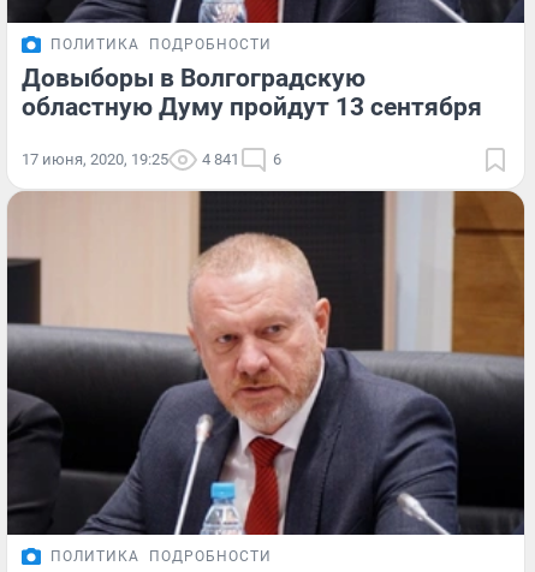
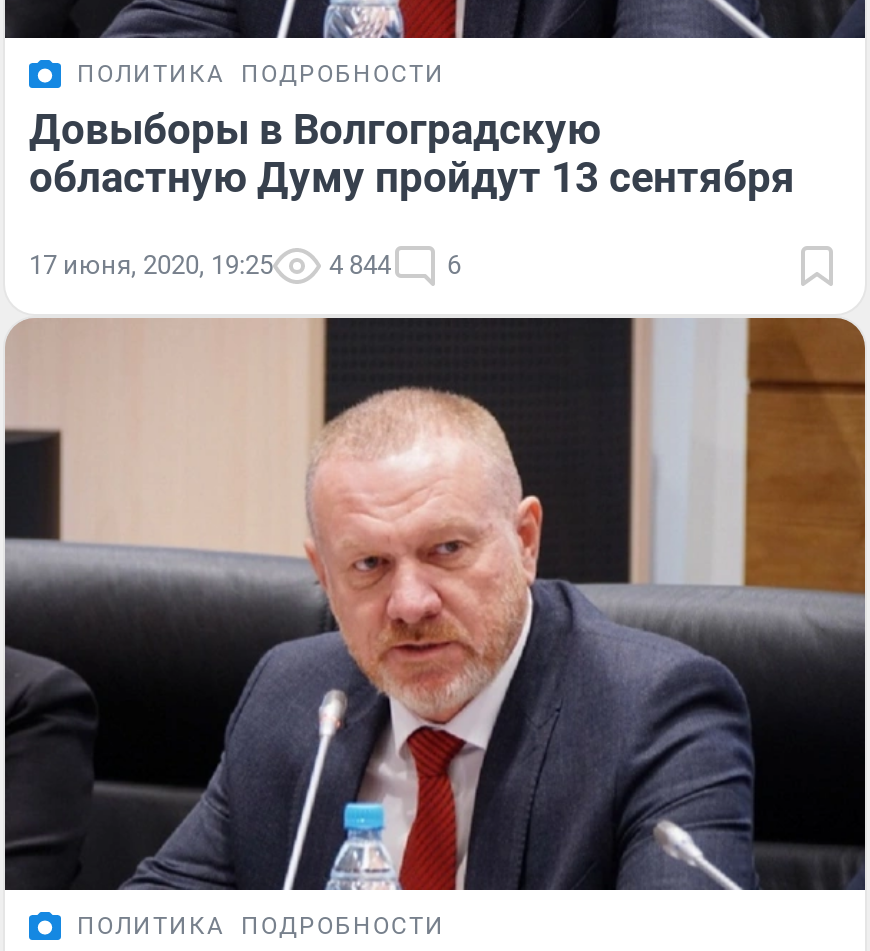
- 17 июня, 2020, 19:25 4 841 6
+ 17 июня, 2020, 19:25 4 844 6
